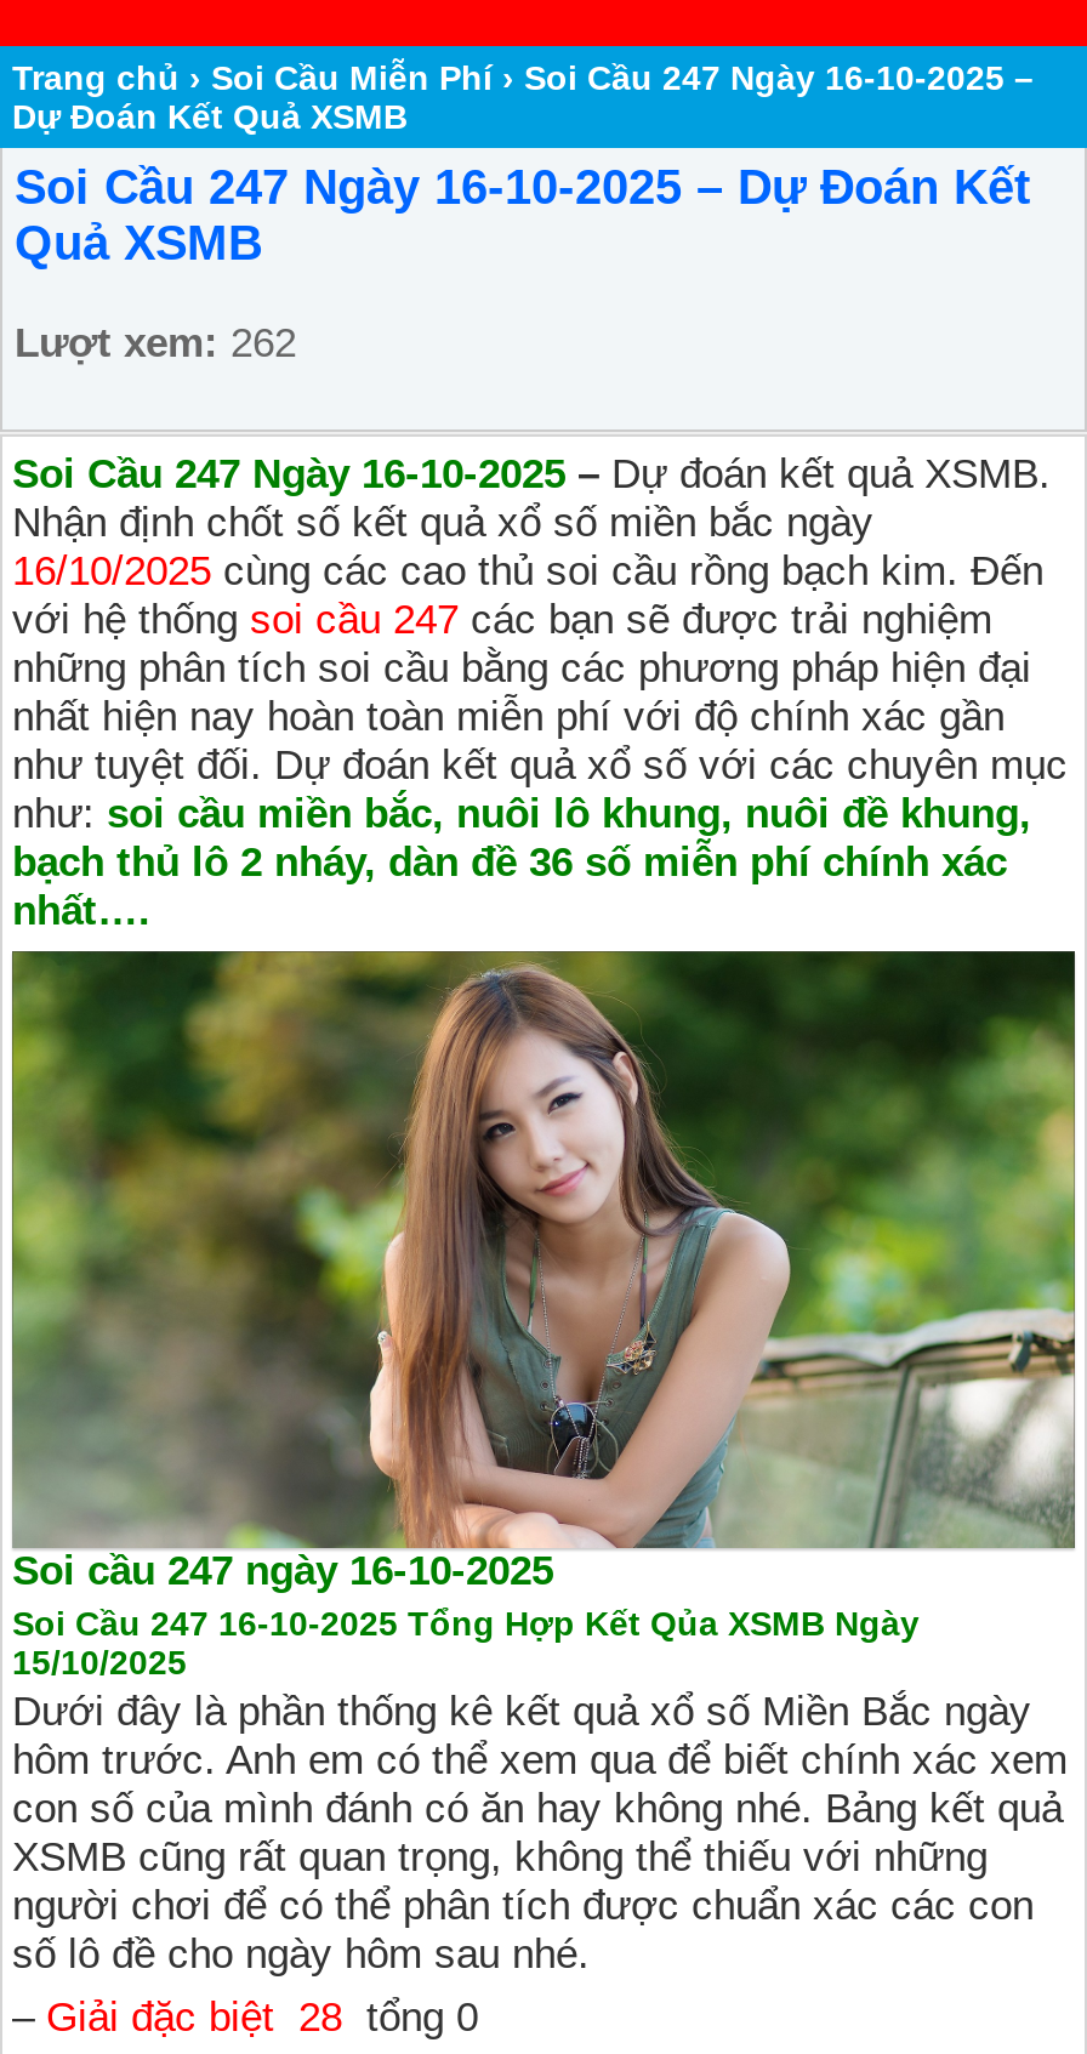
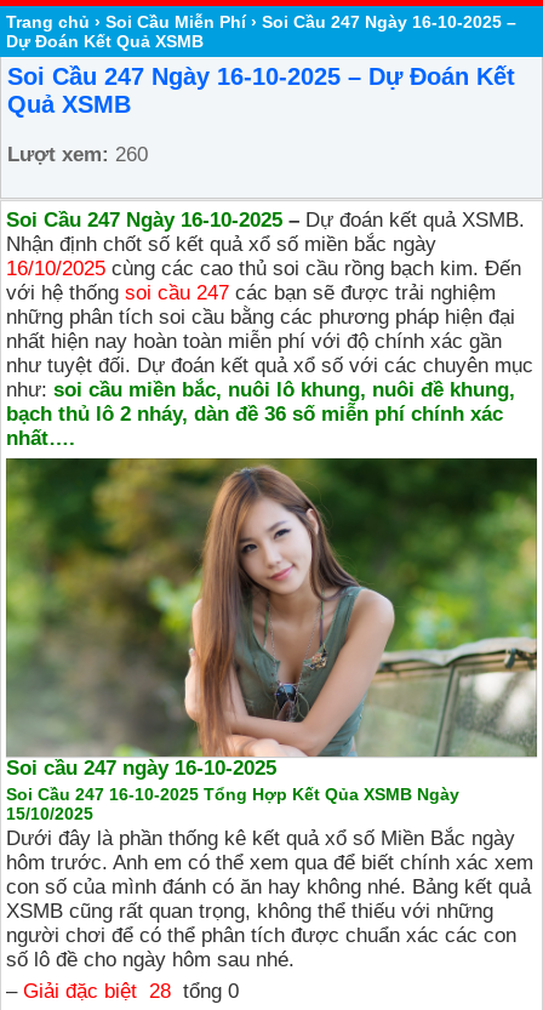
- Lượt xem: 262
+ Lượt xem: 260
